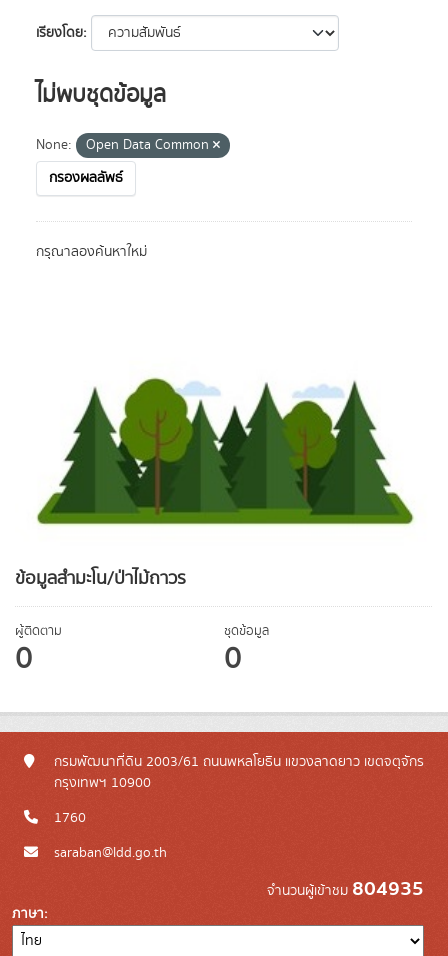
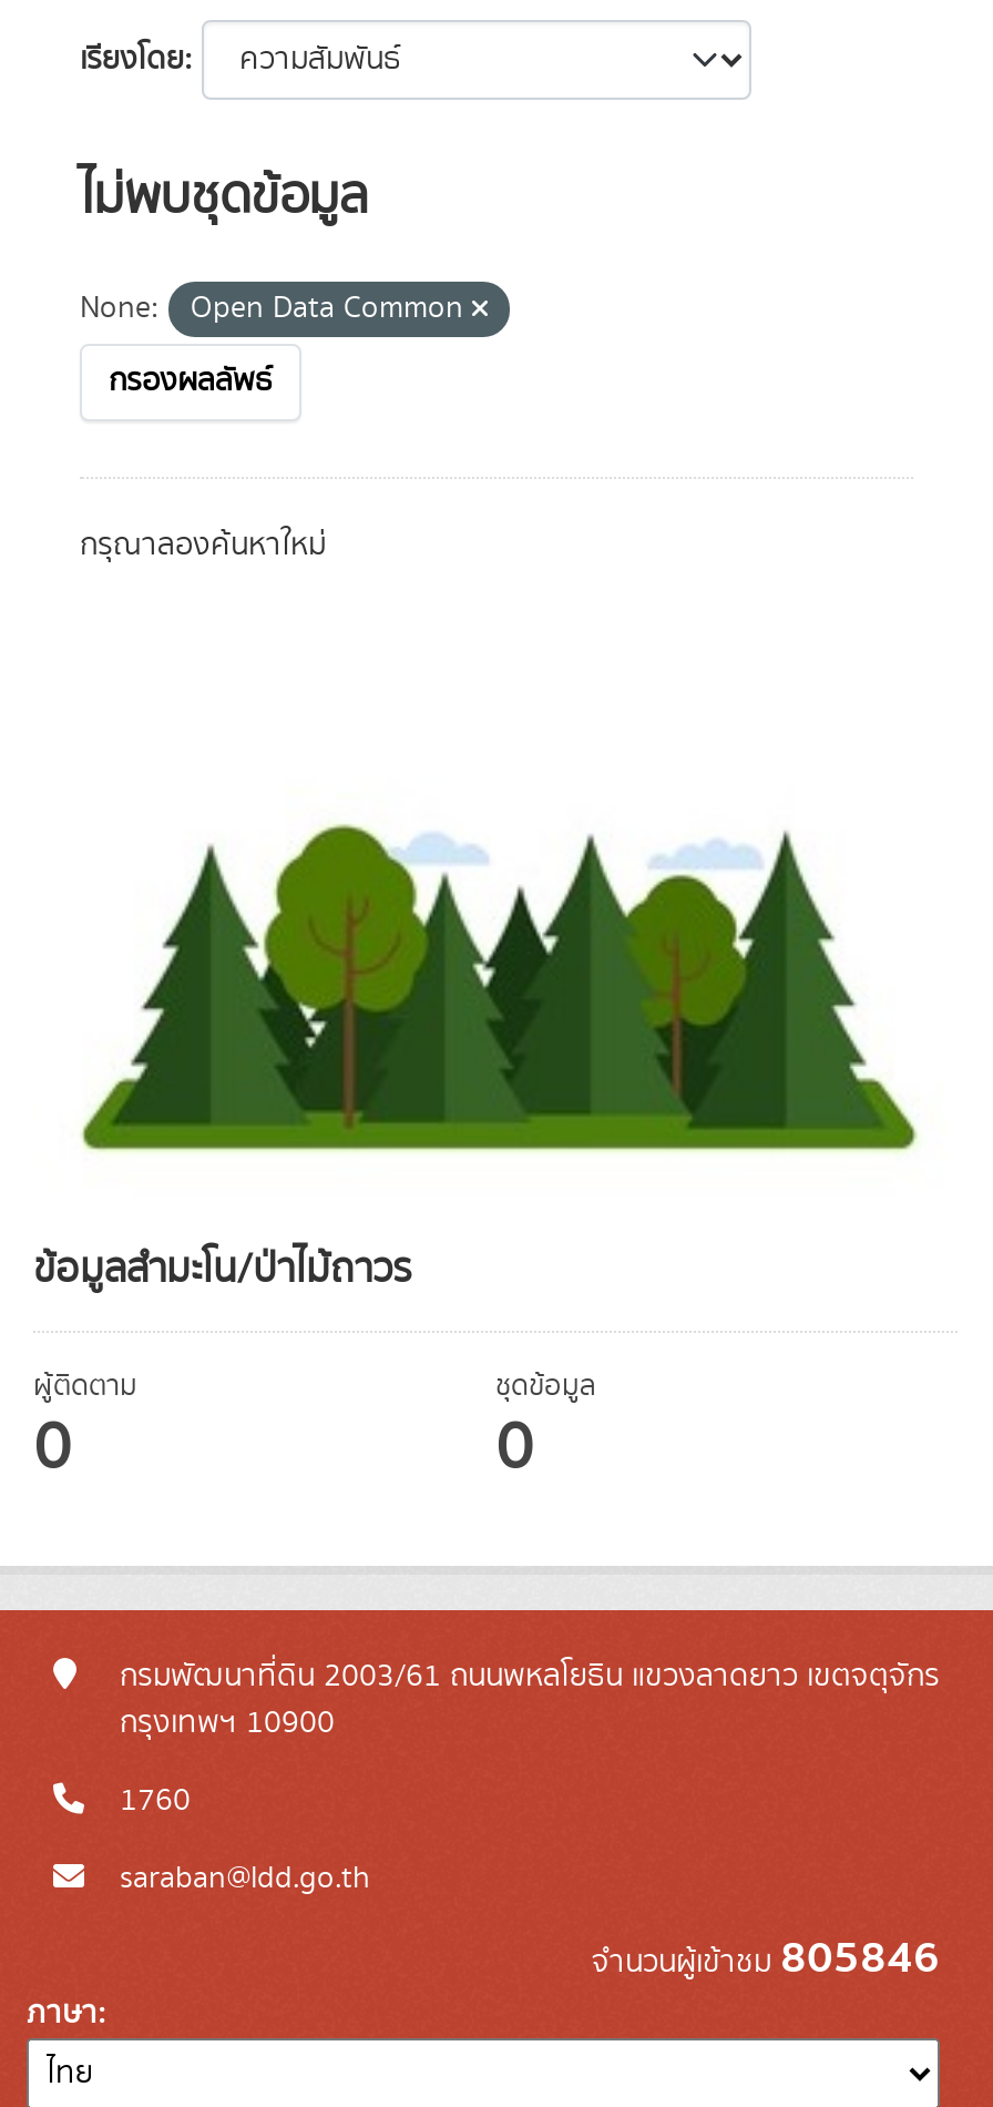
- จำนวนผู้เข้าชม804935
+ จำนวนผู้เข้าชม805846
